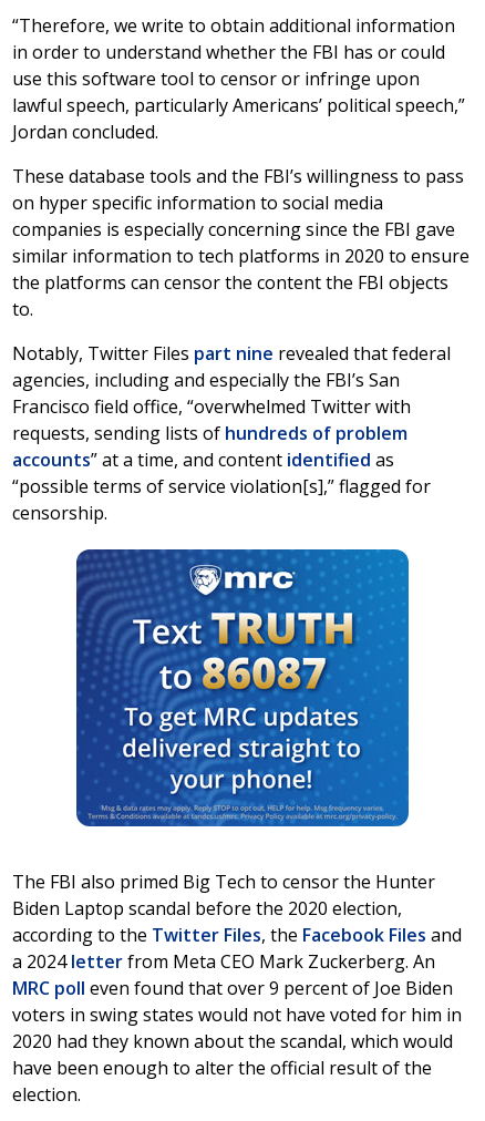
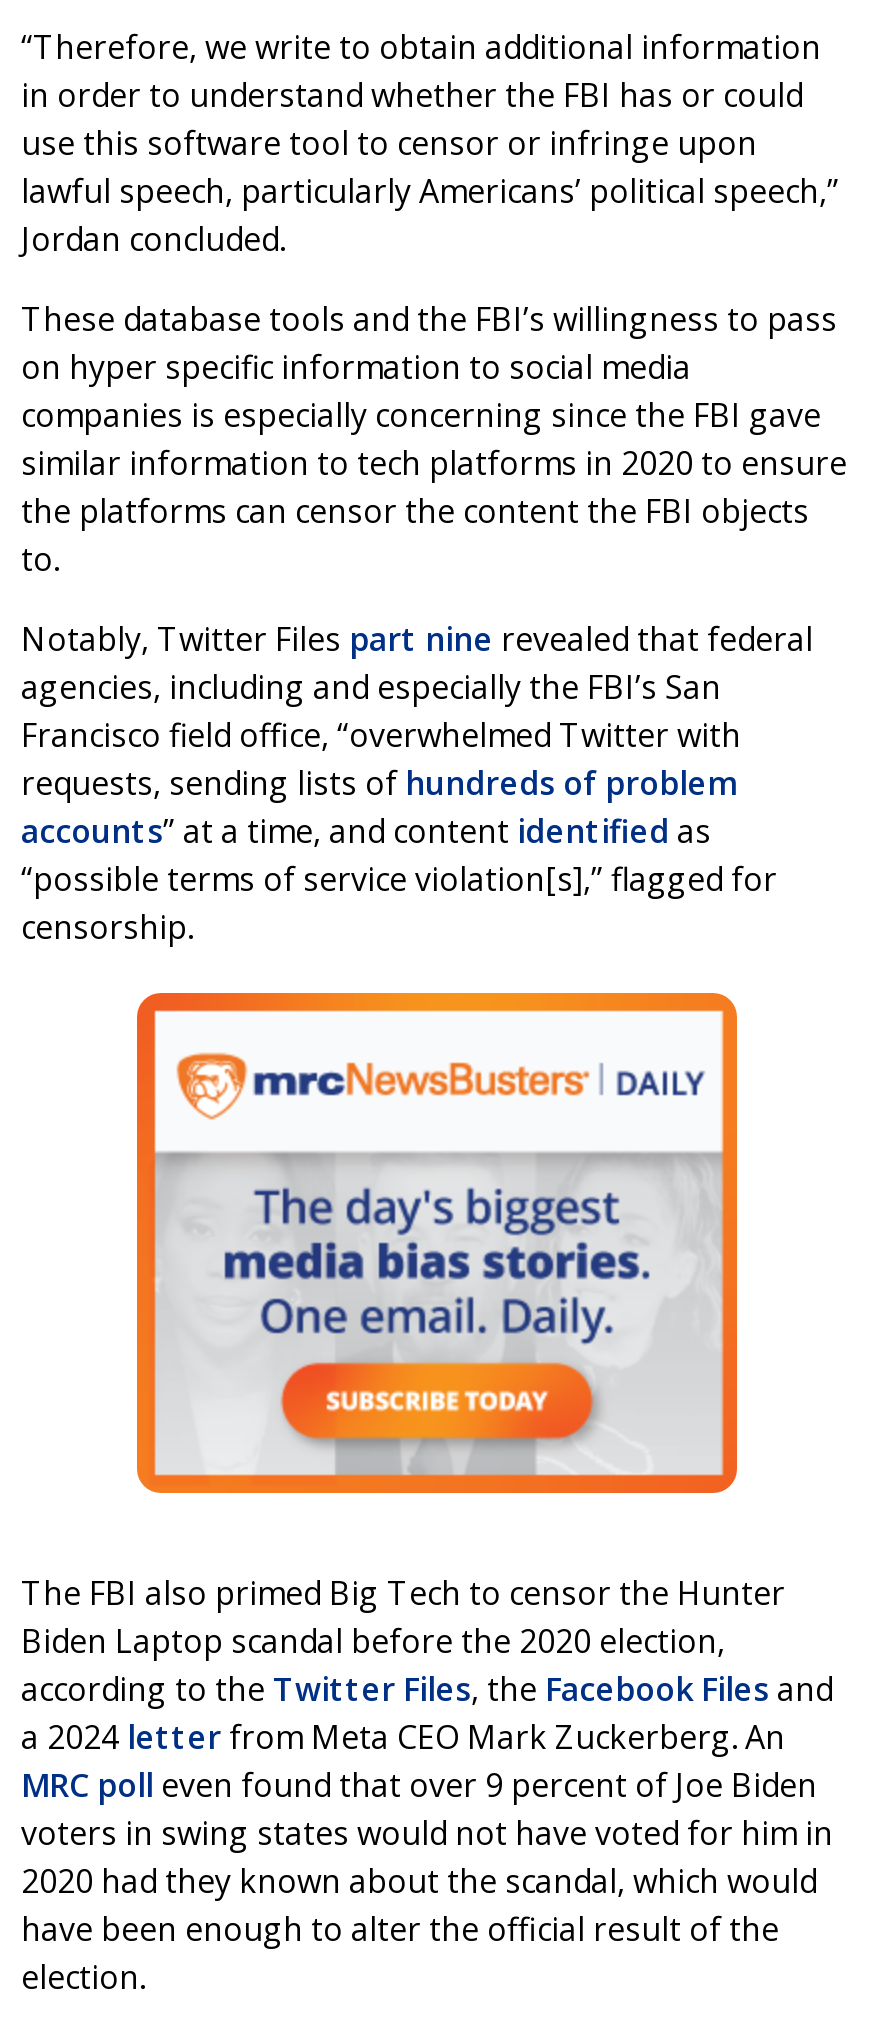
- [image]
+ [image]
